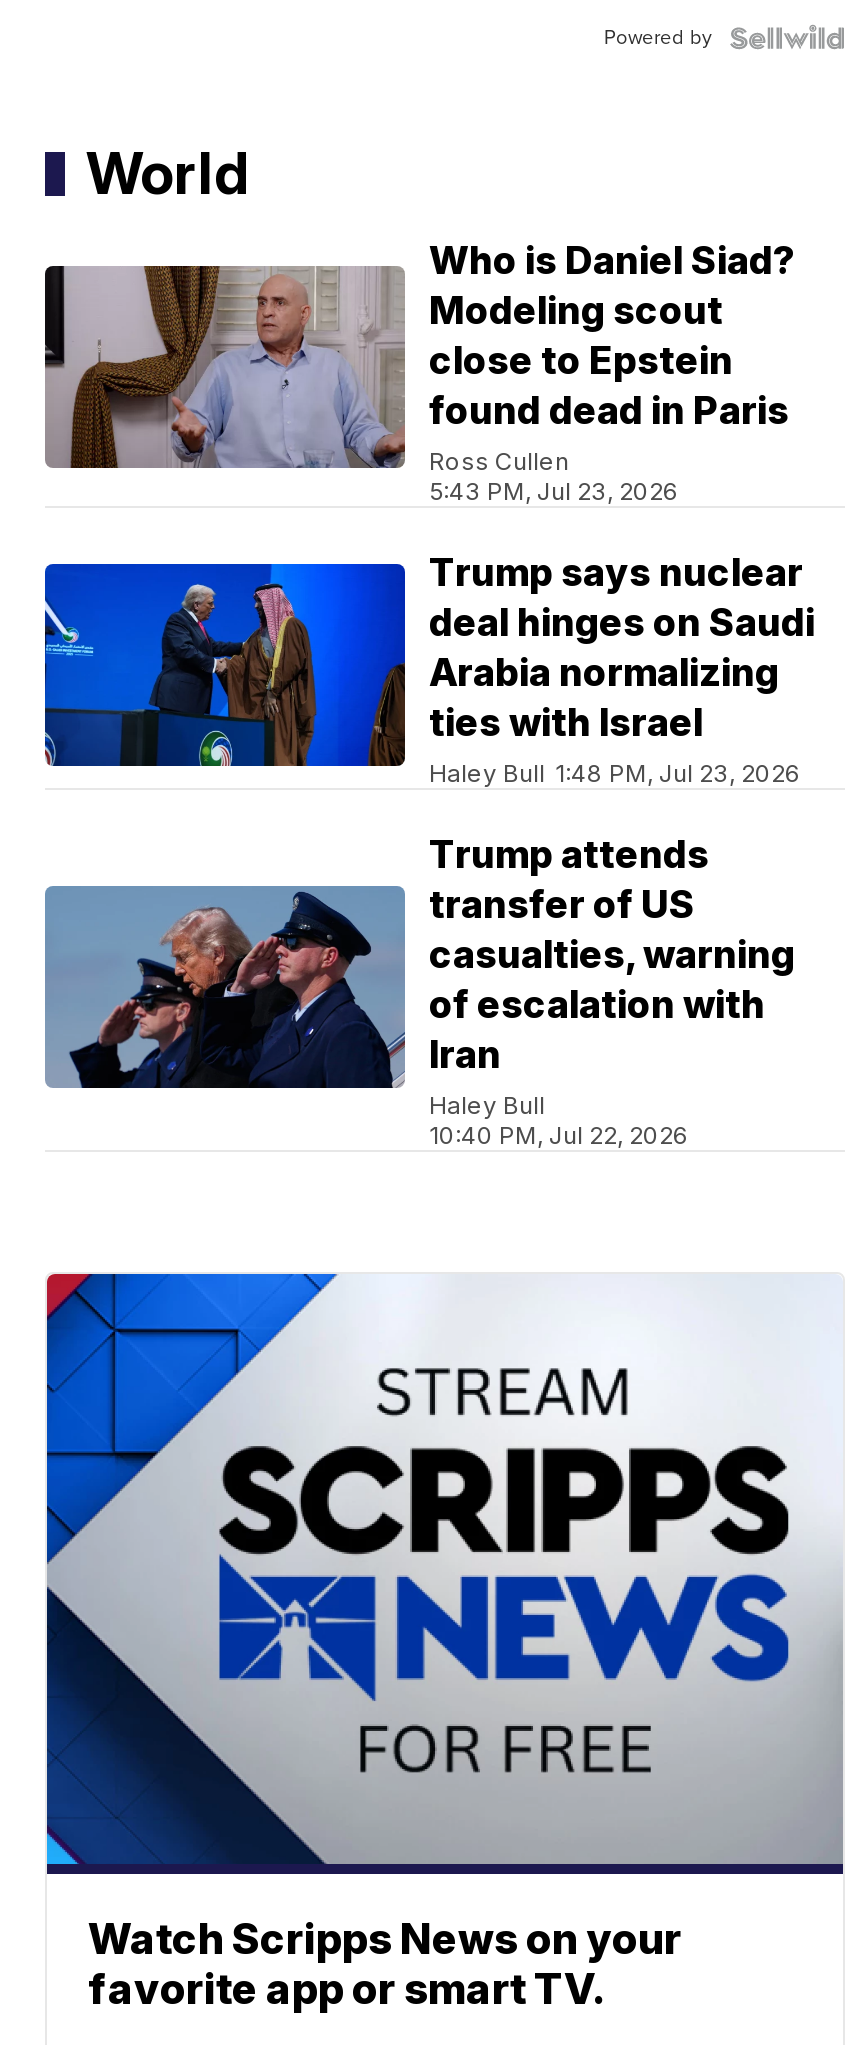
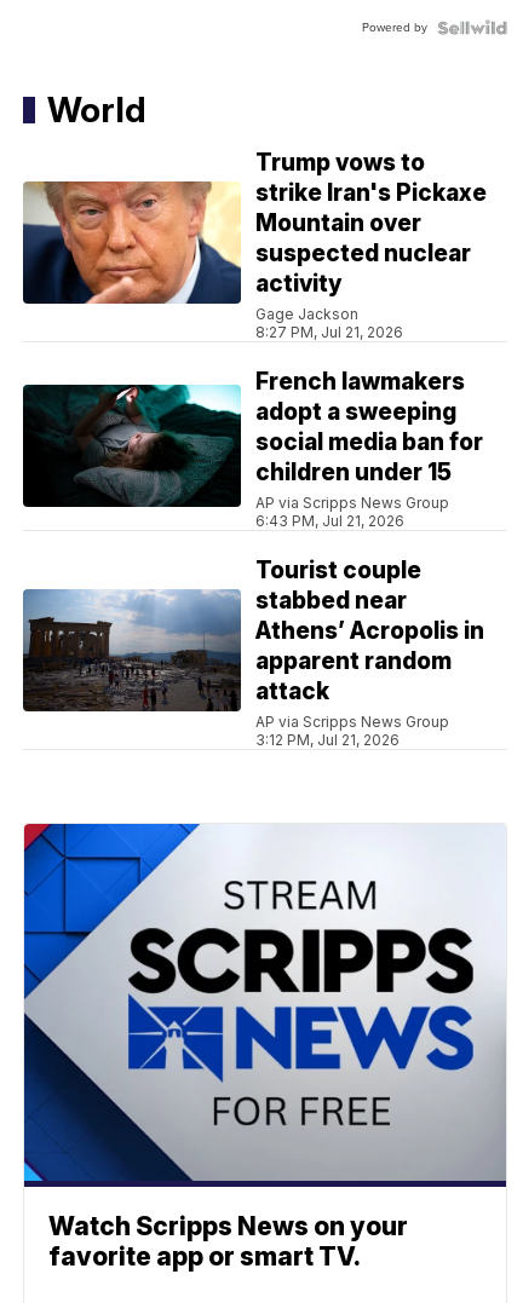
- [image]
- Who is Daniel Siad?
- Modeling scout
- close to Epstein
- found dead in Paris
- Ross Cullen
- 5:43 PM, Jul 23, 2026
+ [image]
+ Trump vows to
+ strike Iran's Pickaxe
+ Mountain over
+ suspected nuclear
+ activity
+ Gage Jackson
+ 8:27 PM, Jul 21, 2026

- [image]
- Trump says nuclear
- deal hinges on Saudi
- Arabia normalizing
- ties with Israel
- Haley Bull 1:48 PM, Jul 23, 2026
+ [image]
+ French lawmakers
+ adopt a sweeping
+ social media ban for
+ children under 15
+ AP via Scripps News Group
+ 6:43 PM, Jul 21, 2026

- [image]
- Trump attends
- transfer of US
- casualties, warning
- of escalation with
- Iran
- Haley Bull
- 10:40 PM, Jul 22, 2026
+ [image]
+ Tourist couple
+ stabbed near
+ Athens’ Acropolis in
+ apparent random
+ attack
+ AP via Scripps News Group
+ 3:12 PM, Jul 21, 2026
